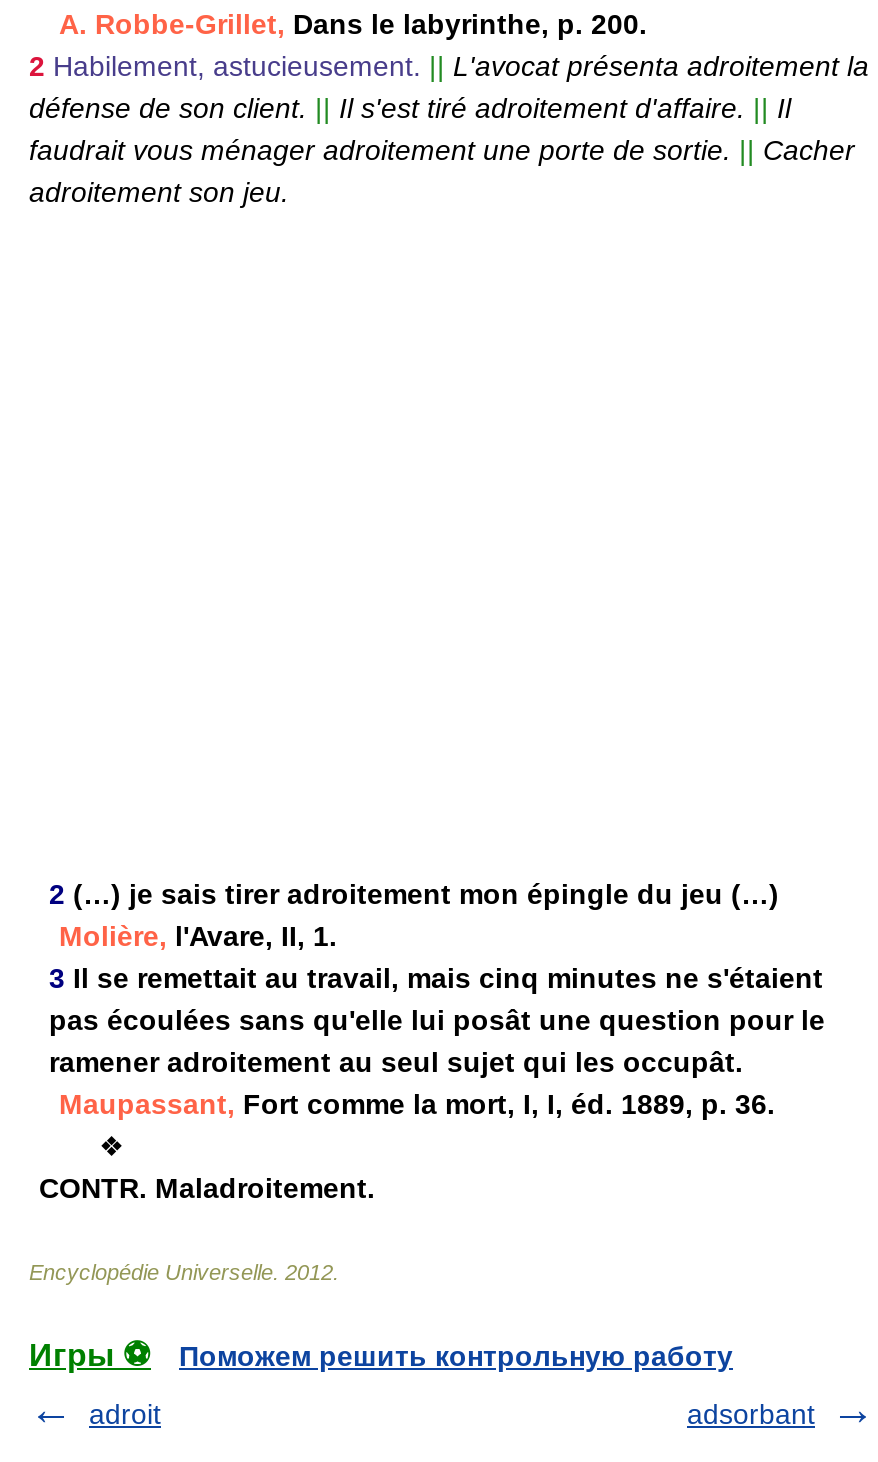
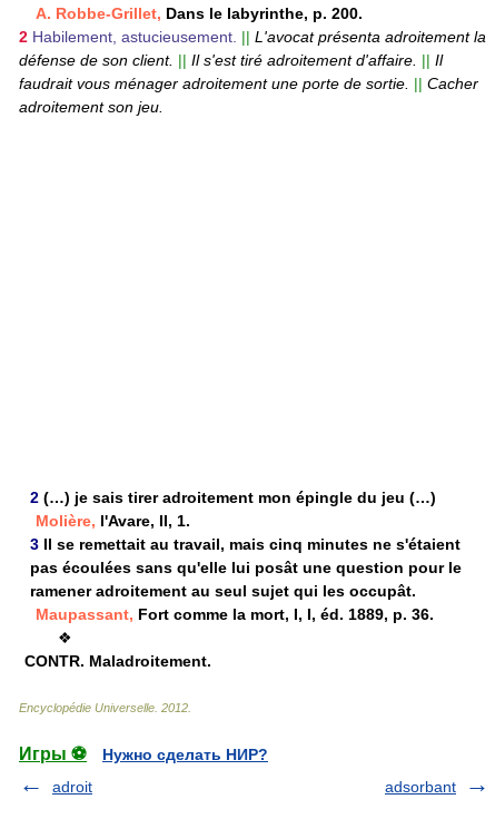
- Поможем решить контрольную работу
+ Нужно сделать НИР?
